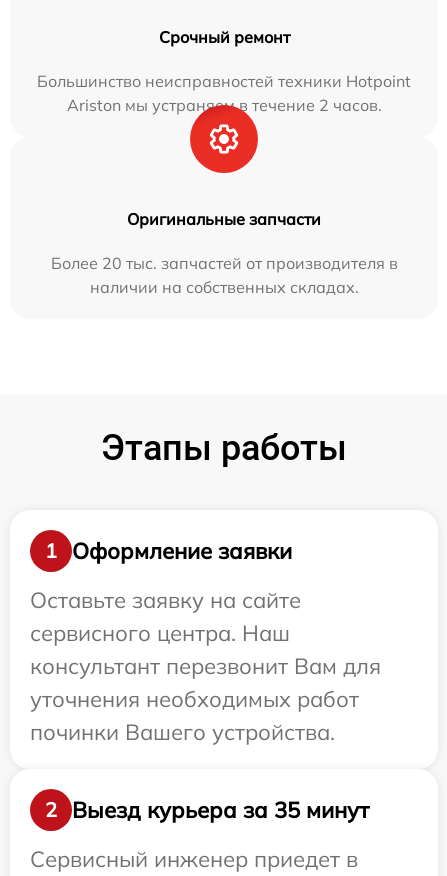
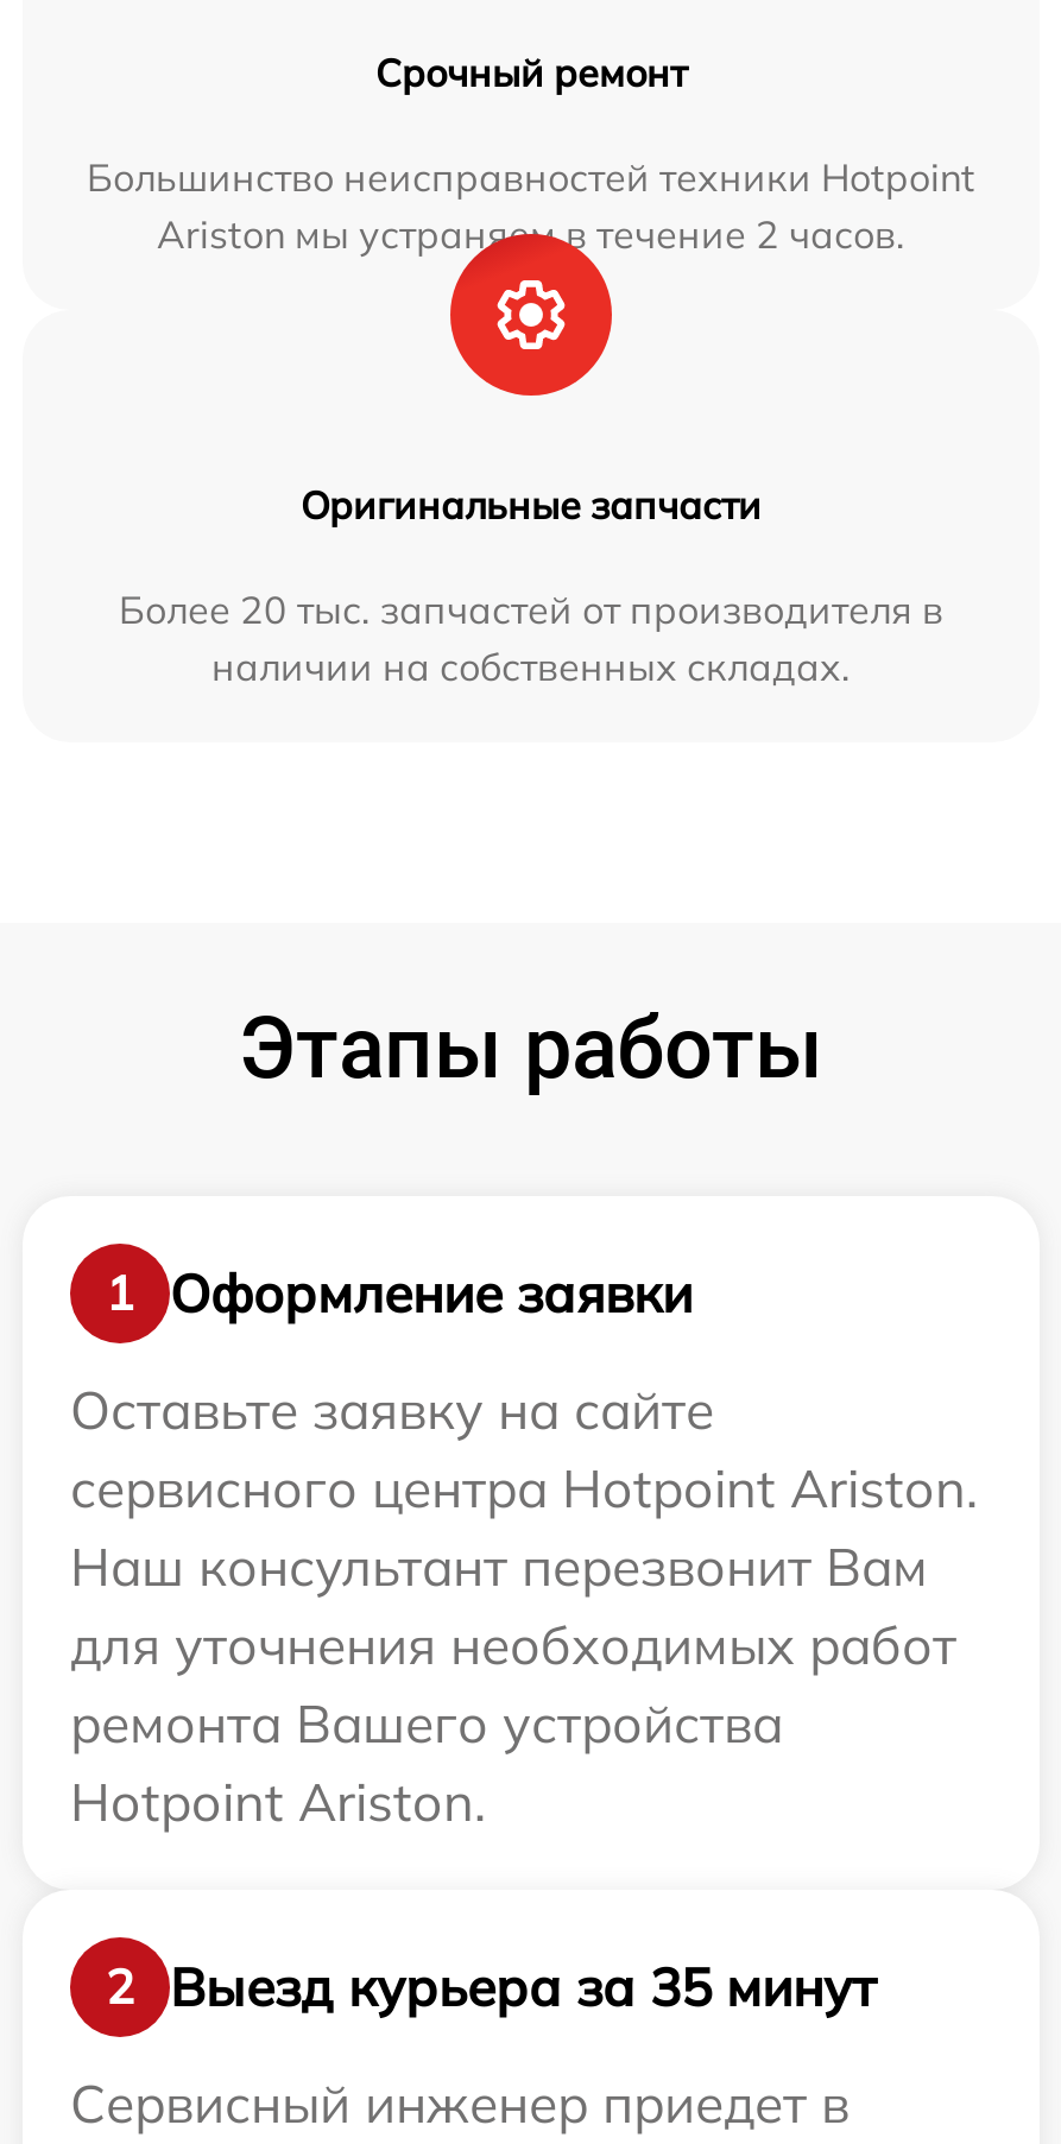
- сервисного центра. Наш
- консультант перезвонит Вам для
- уточнения необходимых работ
- починки Вашего устройства.
+ сервисного центра Hotpoint Ariston.
+ Наш консультант перезвонит Вам
+ для уточнения необходимых работ
+ ремонта Вашего устройства
+ Hotpoint Ariston.
